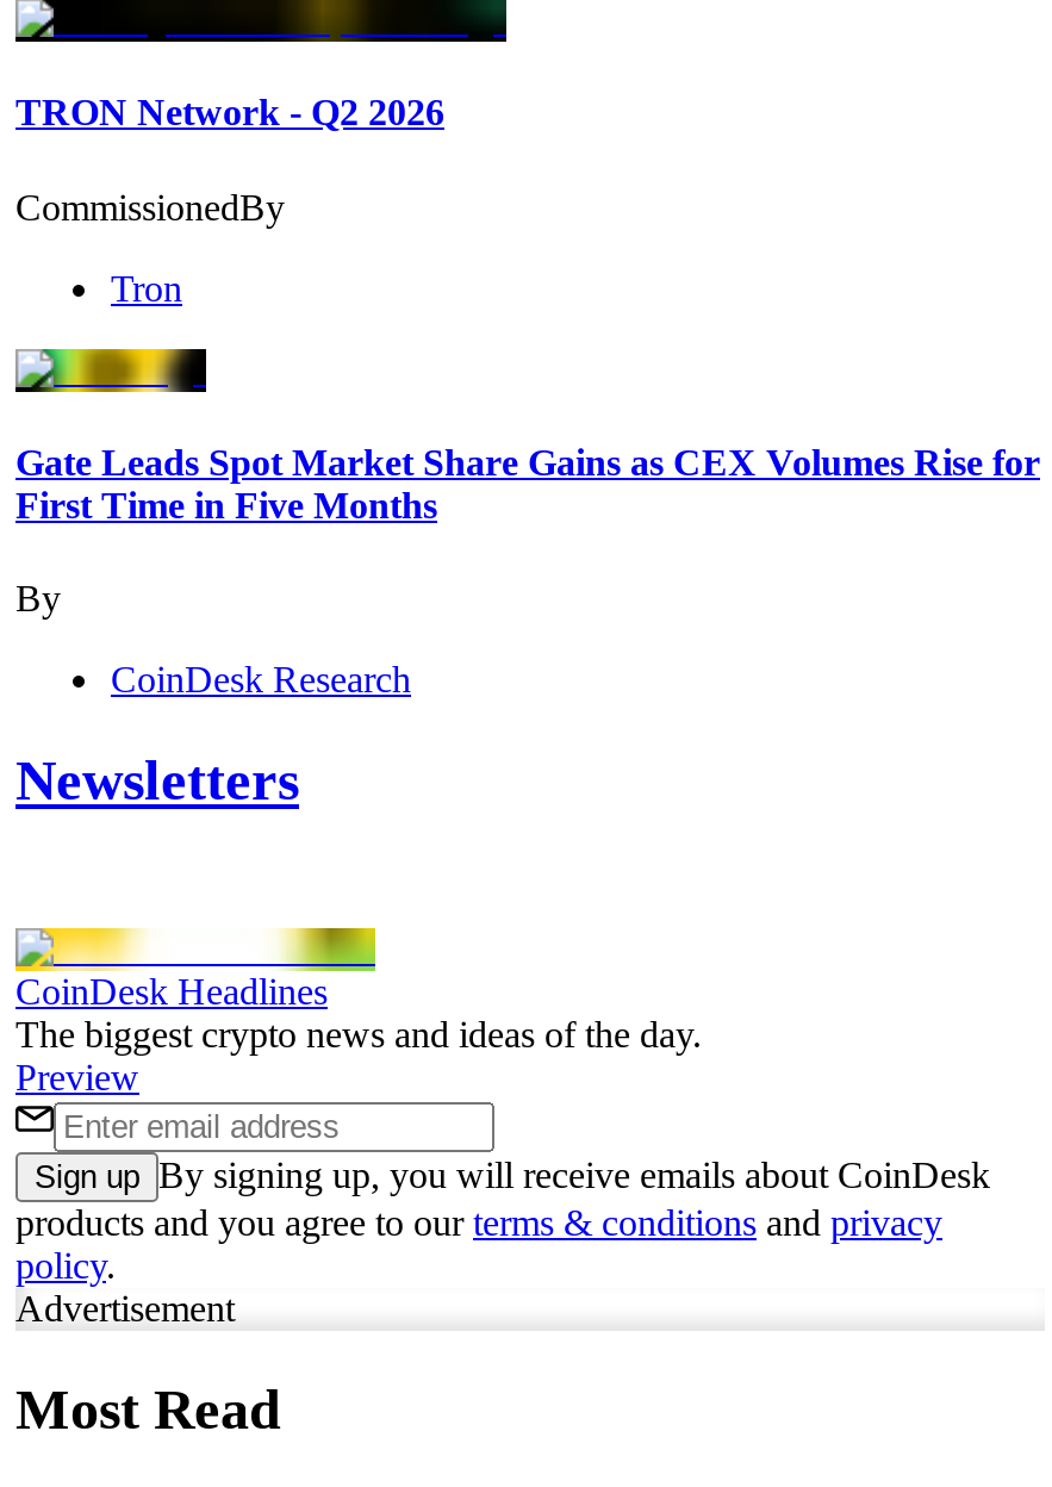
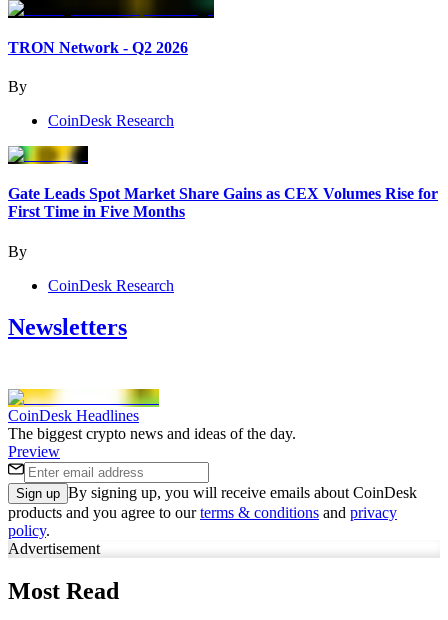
- CommissionedBy
+ By

- Tron
+ CoinDesk Research
